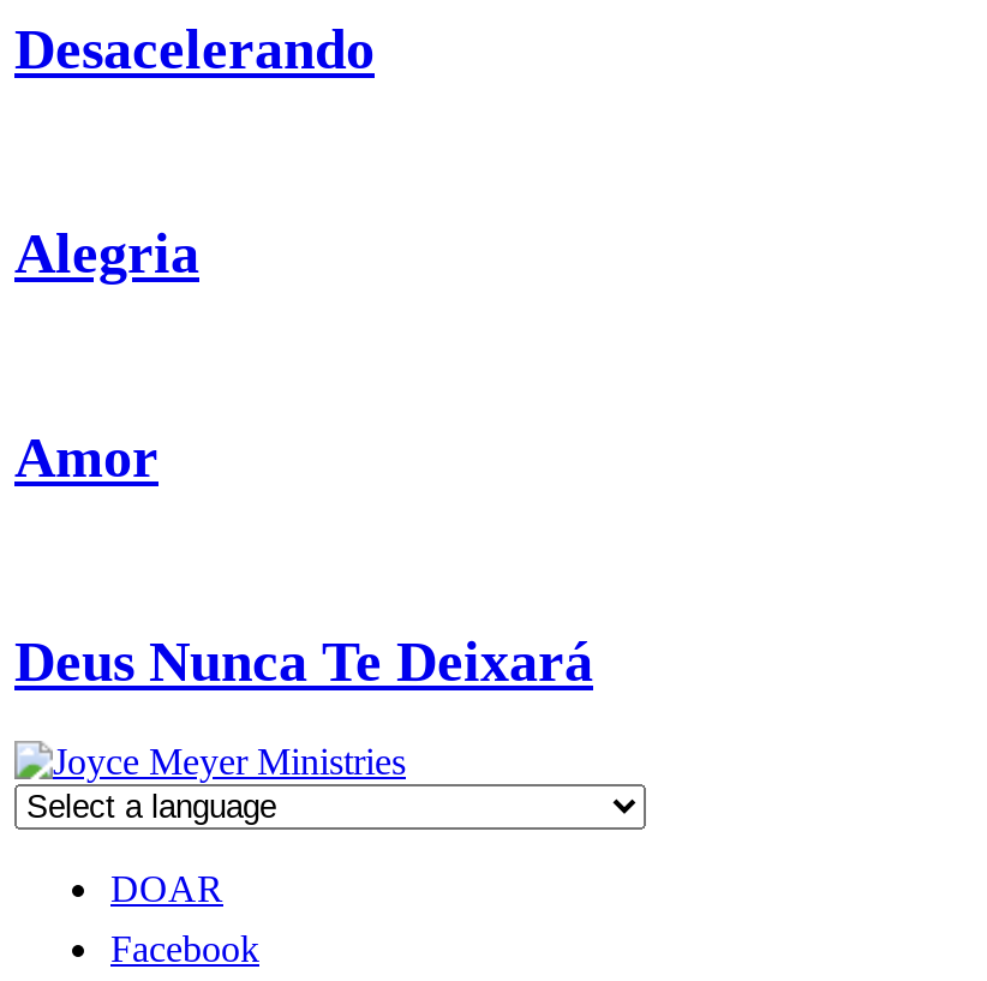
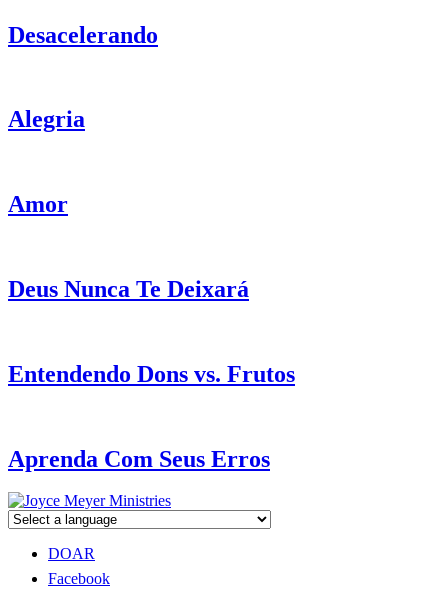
+ Entendendo Dons vs. Frutos
+ Aprenda Com Seus Erros
